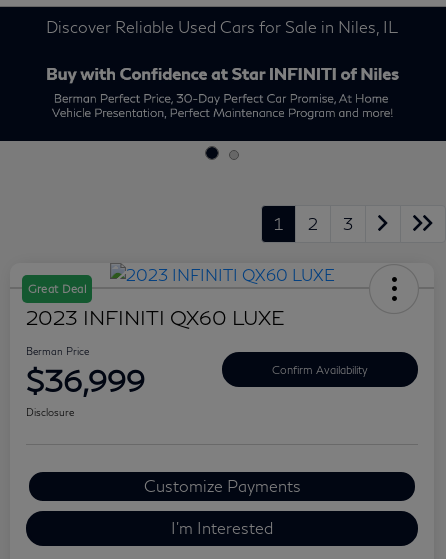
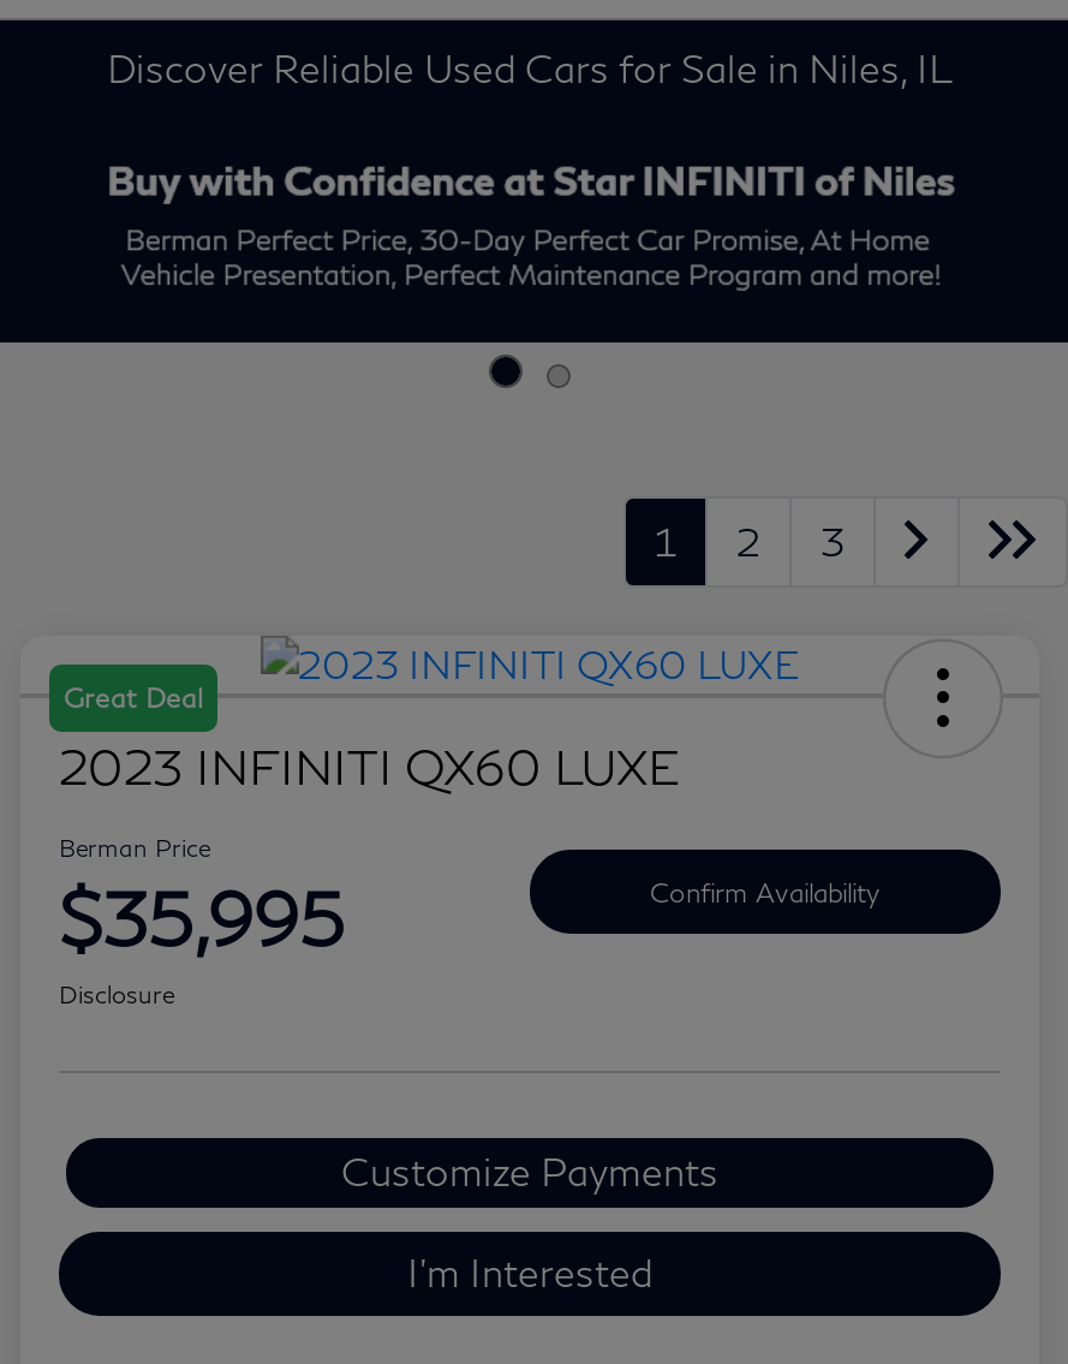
- $36,999
+ $35,995
